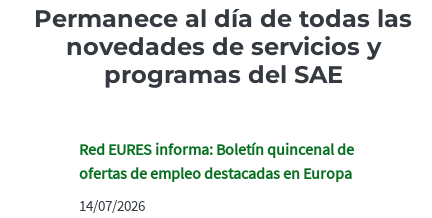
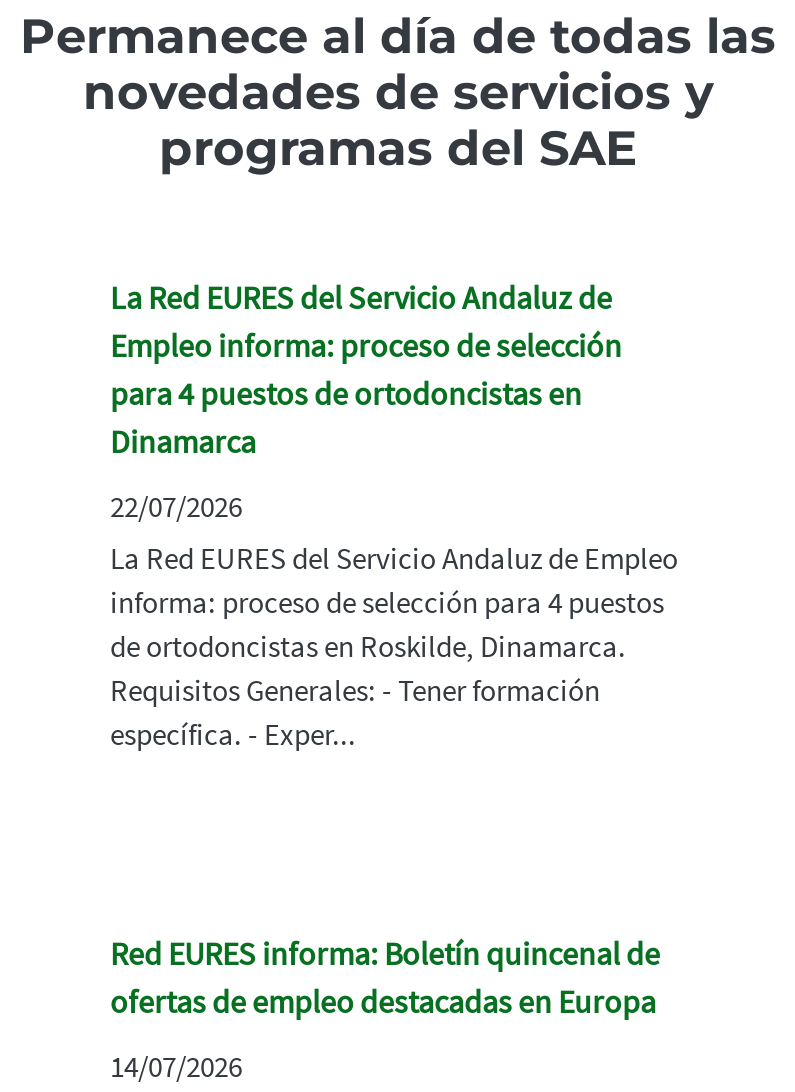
+ La Red EURES del Servicio Andaluz de
+ Empleo informa: proceso de selección
+ para 4 puestos de ortodoncistas en
+ Dinamarca
+ 22/07/2026
+ La Red EURES del Servicio Andaluz de Empleo
+ informa: proceso de selección para 4 puestos
+ de ortodoncistas en Roskilde, Dinamarca.
+ Requisitos Generales: - Tener formación
+ específica. - Exper...
